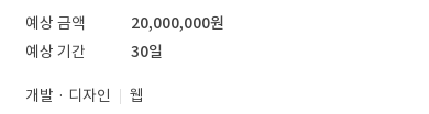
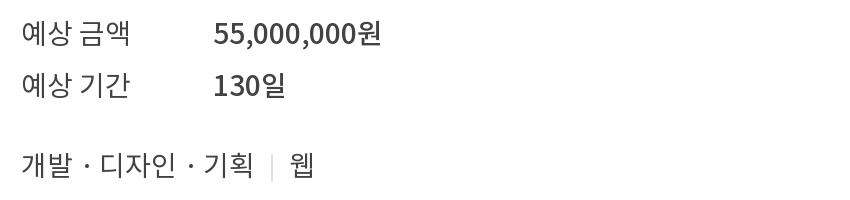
- 20,000,000원
+ 55,000,000원

- 30일
+ 130일

- 개발 · 디자인
+ 개발 · 디자인 · 기획
